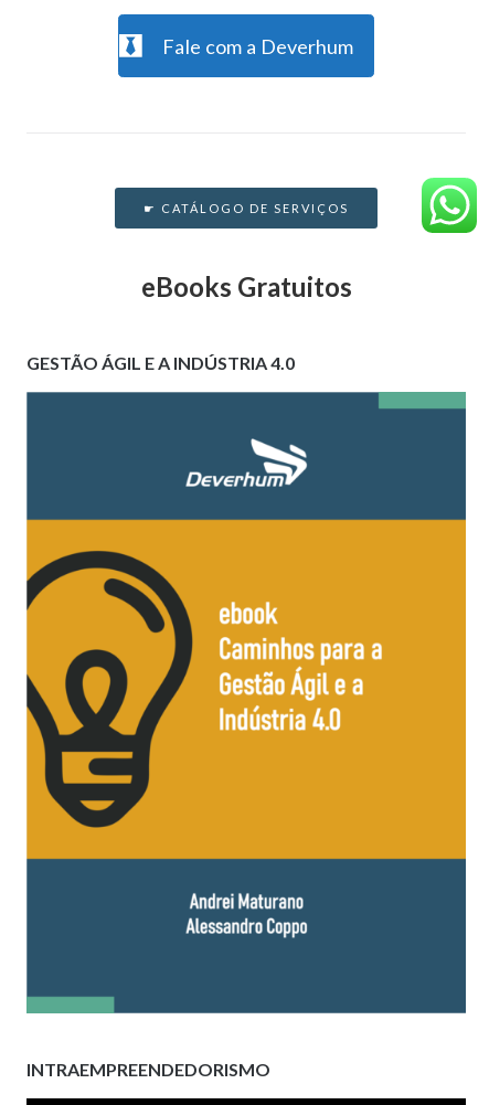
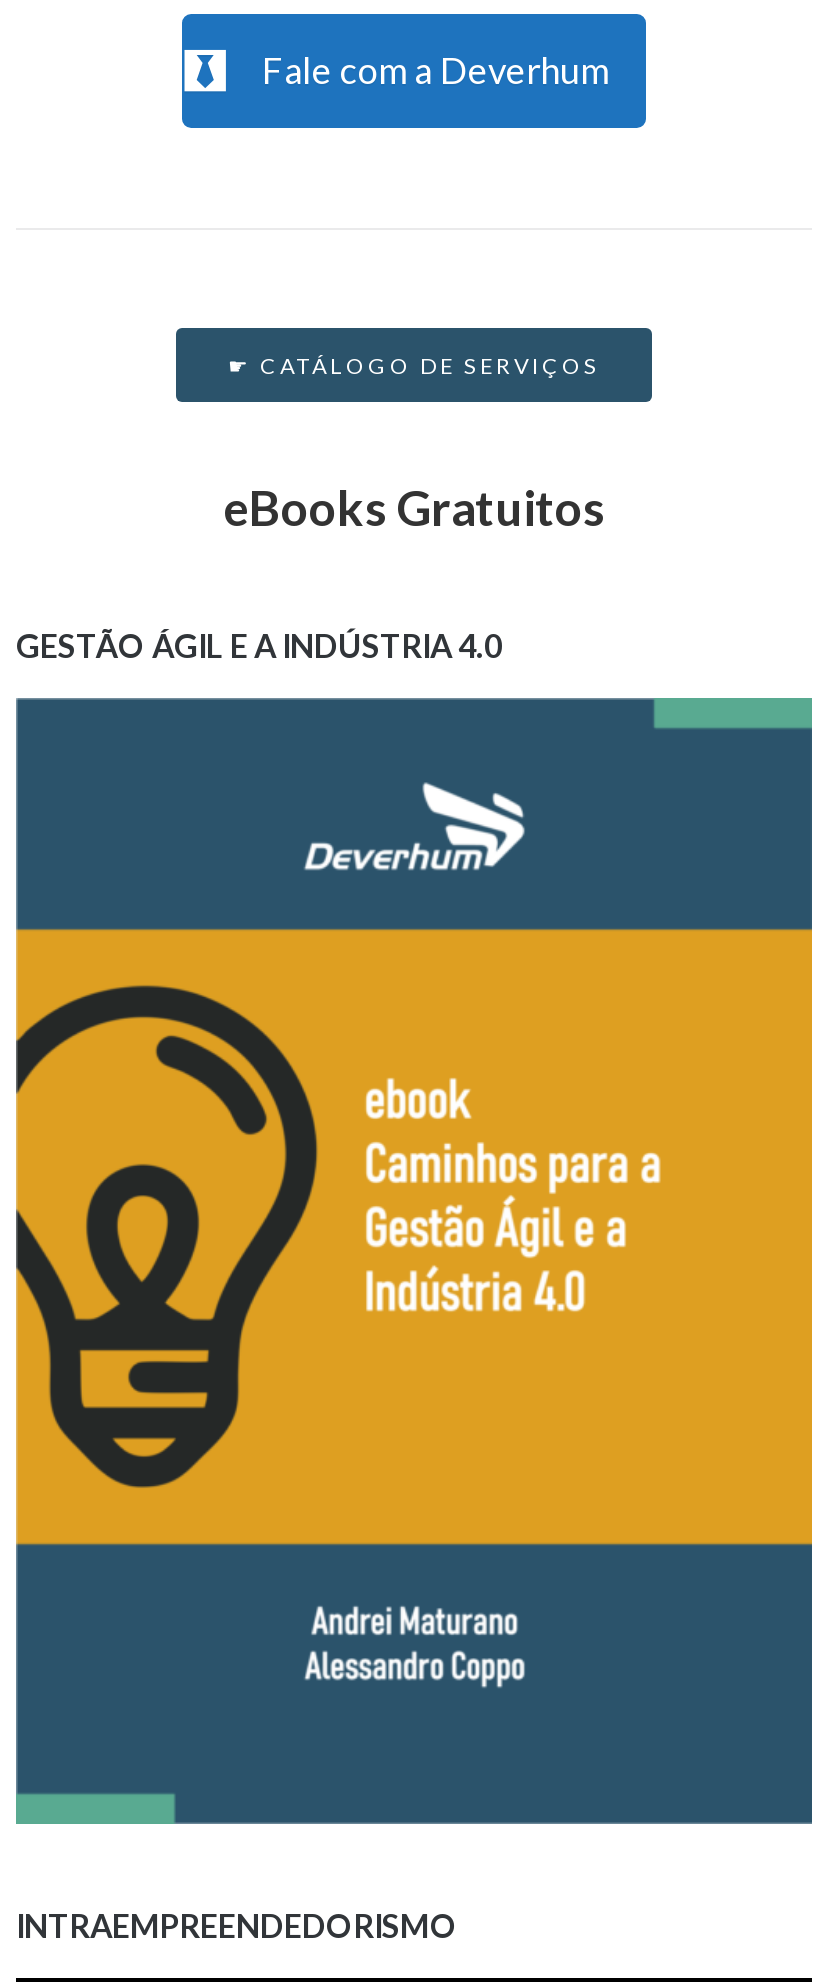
- [image]
